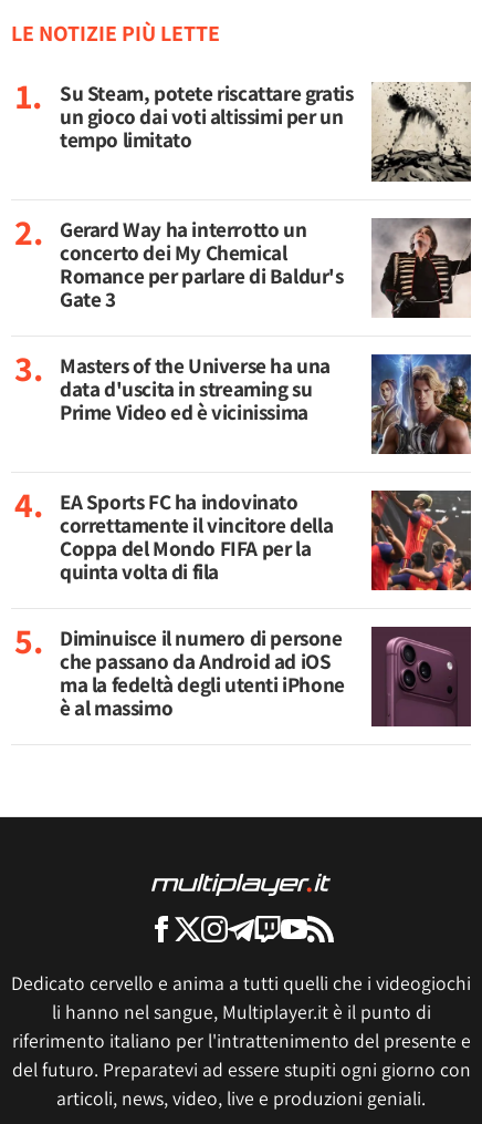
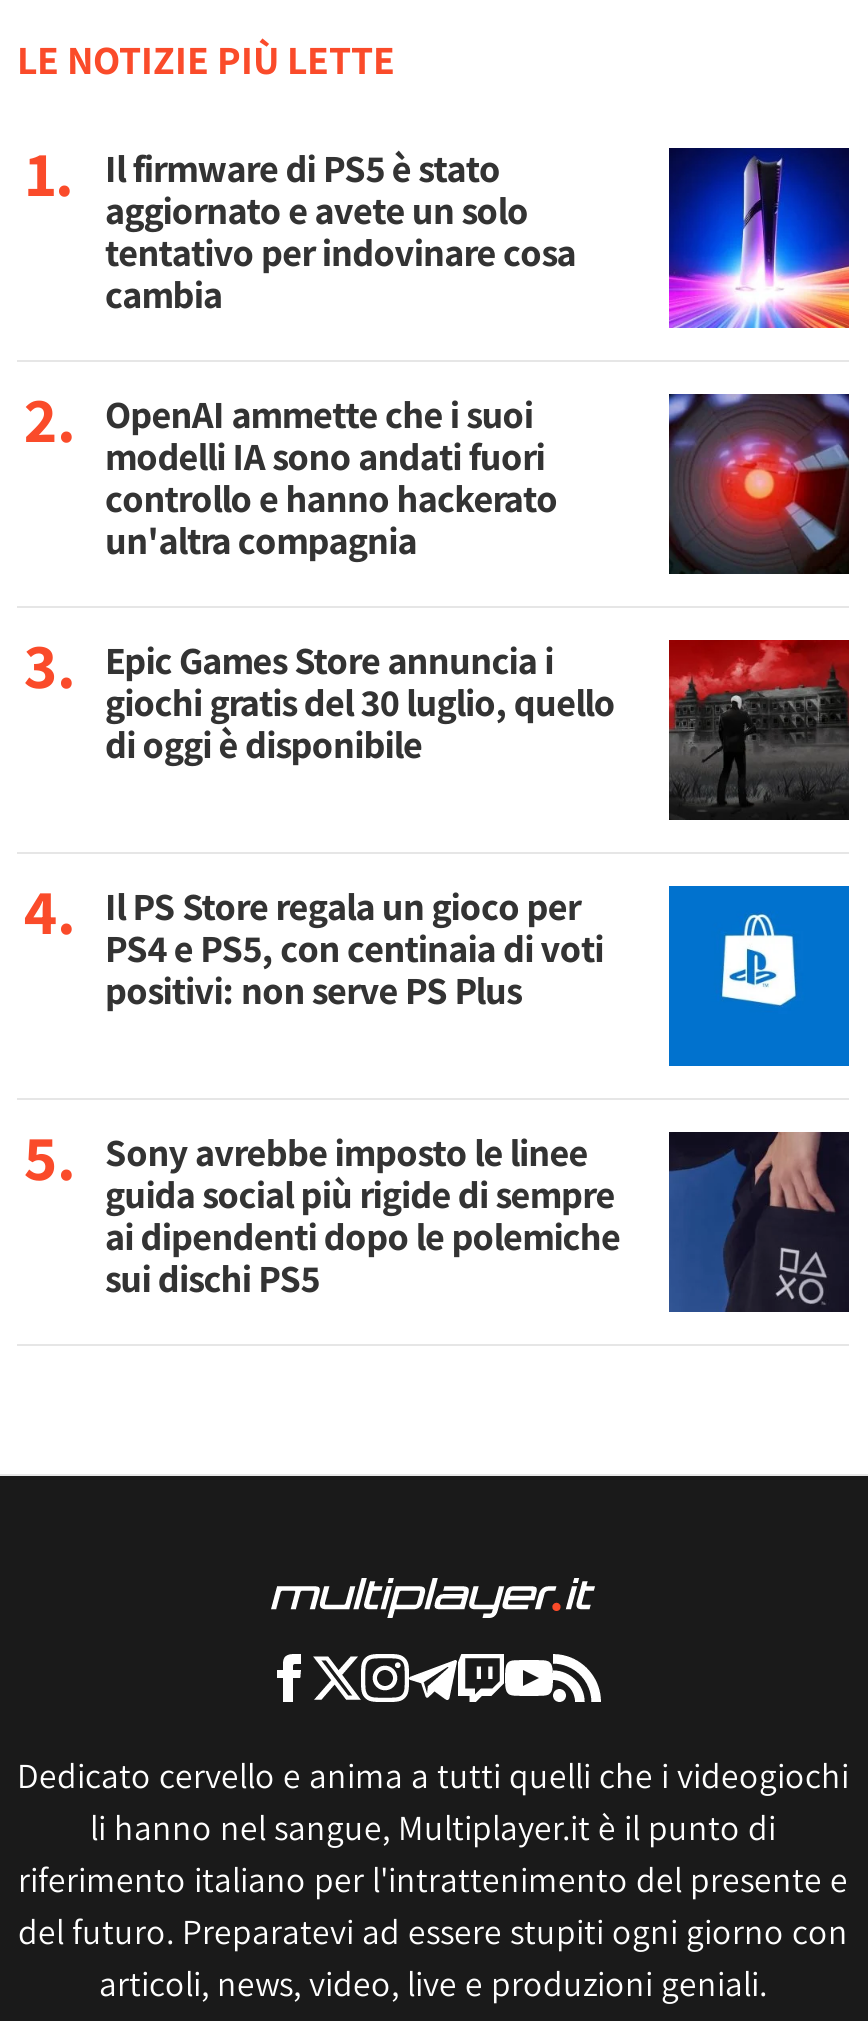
- Su Steam, potete riscattare gratis
- un gioco dai voti altissimi per un
- tempo limitato
+ Il firmware di PS5 è stato
+ aggiornato e avete un solo
+ tentativo per indovinare cosa
+ cambia

- [image]
+ [image]

- Gerard Way ha interrotto un
- concerto dei My Chemical
- Romance per parlare di Baldur's
- Gate 3
+ OpenAI ammette che i suoi
+ modelli IA sono andati fuori
+ controllo e hanno hackerato
+ un'altra compagnia

- [image]
+ [image]

- [image]
- Masters of the Universe ha una
- data d'uscita in streaming su
- Prime Video ed è vicinissima
+ [image]
+ Epic Games Store annuncia i
+ giochi gratis del 30 luglio, quello
+ di oggi è disponibile

- [image]
- EA Sports FC ha indovinato
- correttamente il vincitore della
- Coppa del Mondo FIFA per la
- quinta volta di fila
+ [image]
+ Il PS Store regala un gioco per
+ PS4 e PS5, con centinaia di voti
+ positivi: non serve PS Plus

- [image]
- Diminuisce il numero di persone
- che passano da Android ad iOS
- ma la fedeltà degli utenti iPhone
- è al massimo
+ [image]
+ Sony avrebbe imposto le linee
+ guida social più rigide di sempre
+ ai dipendenti dopo le polemiche
+ sui dischi PS5
